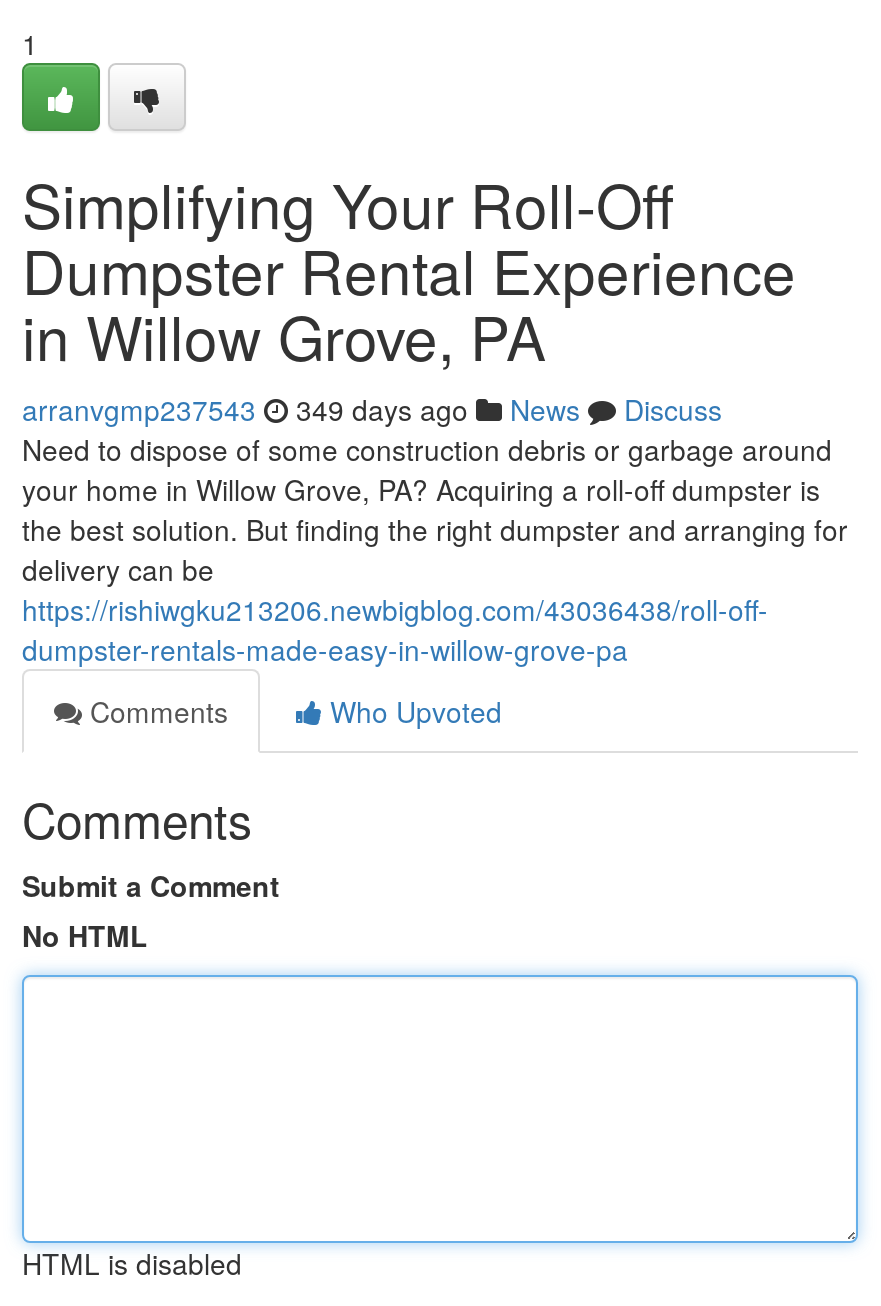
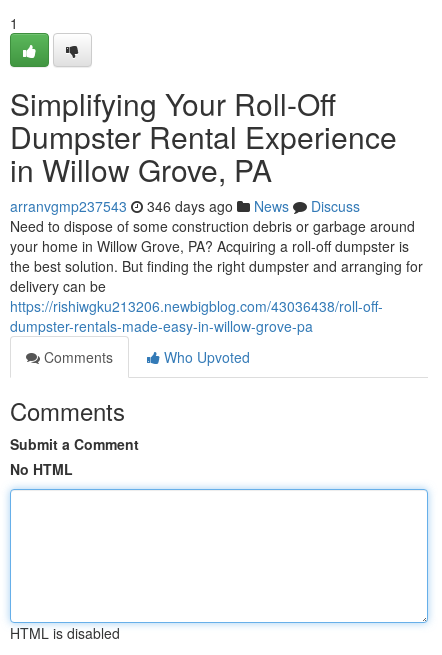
- arranvgmp237543 349 days ago News Discuss
+ arranvgmp237543 346 days ago News Discuss
